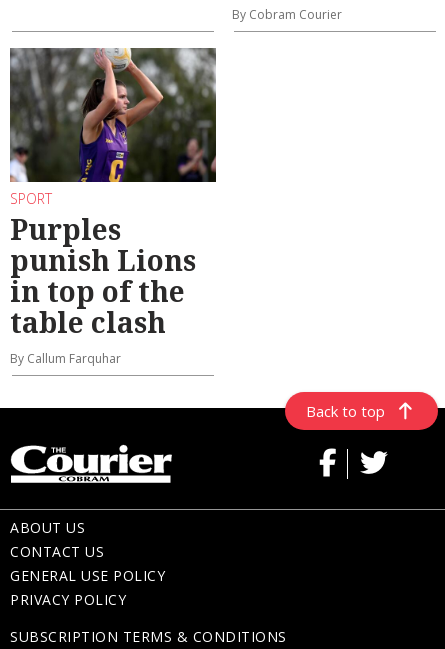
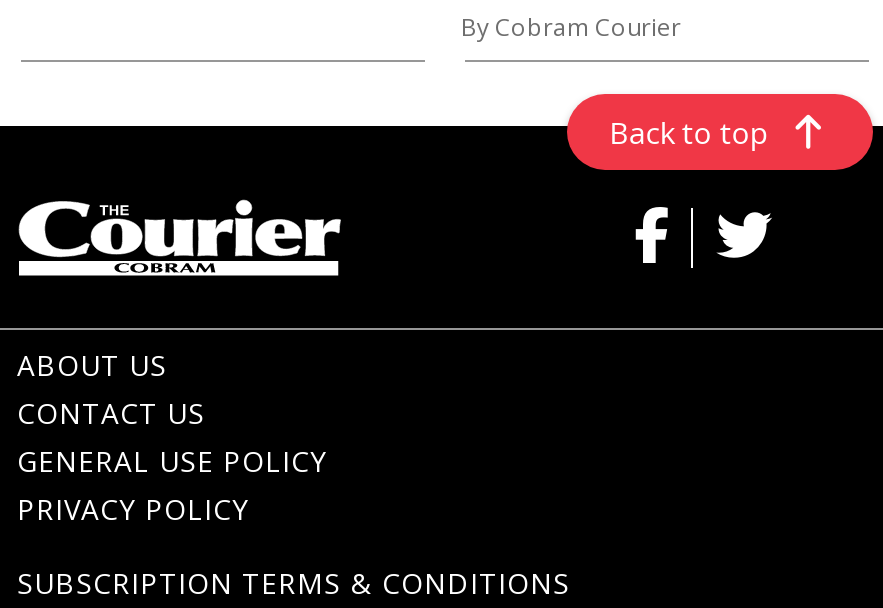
- [image]
- SPORT
- Purples
- punish Lions
- in top of the
- table clash
- By Callum Farquhar
